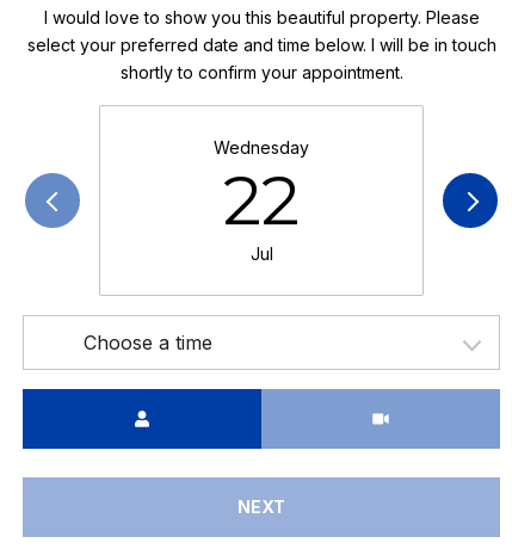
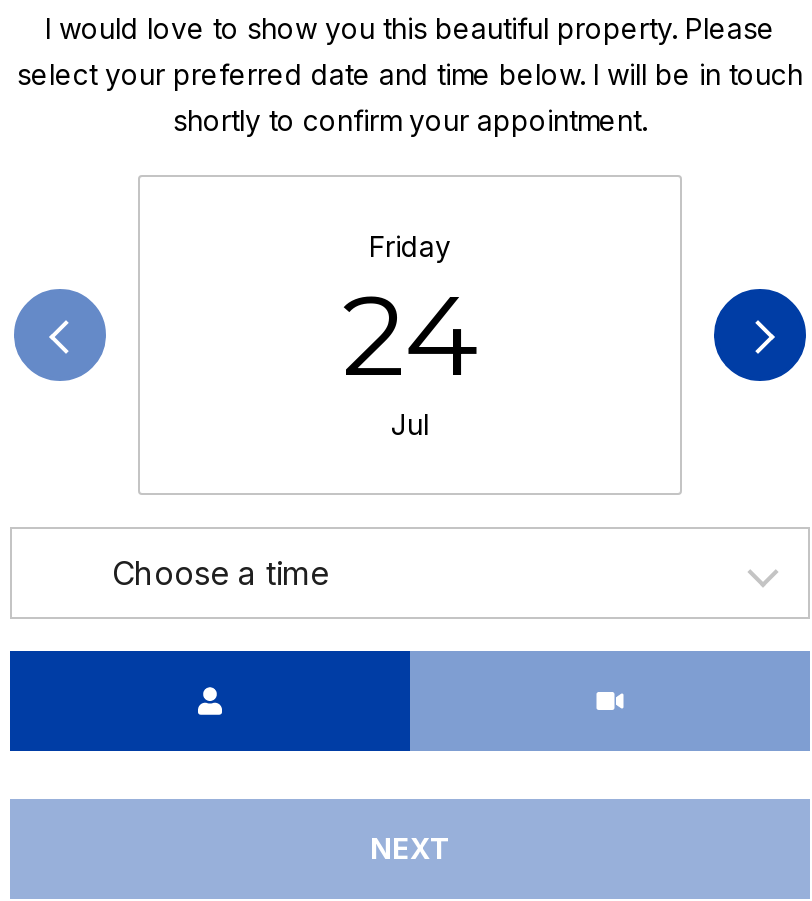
- Wednesday
- 22
+ Friday
+ 24
